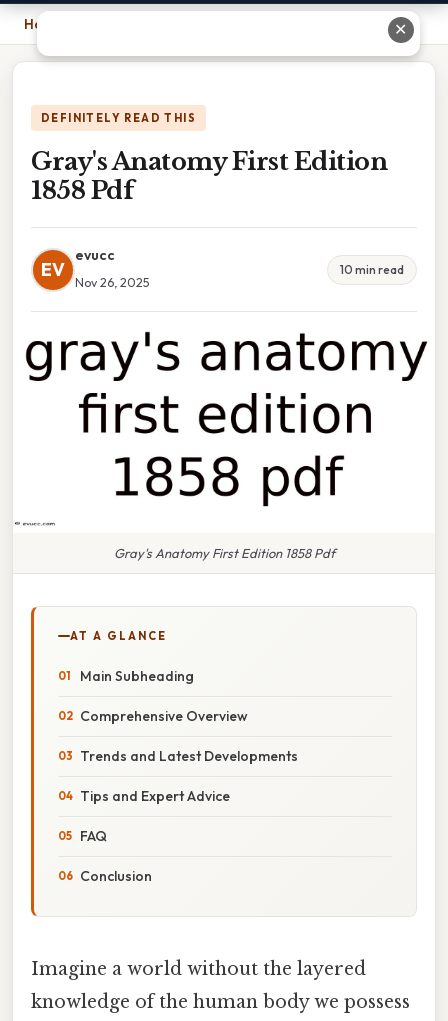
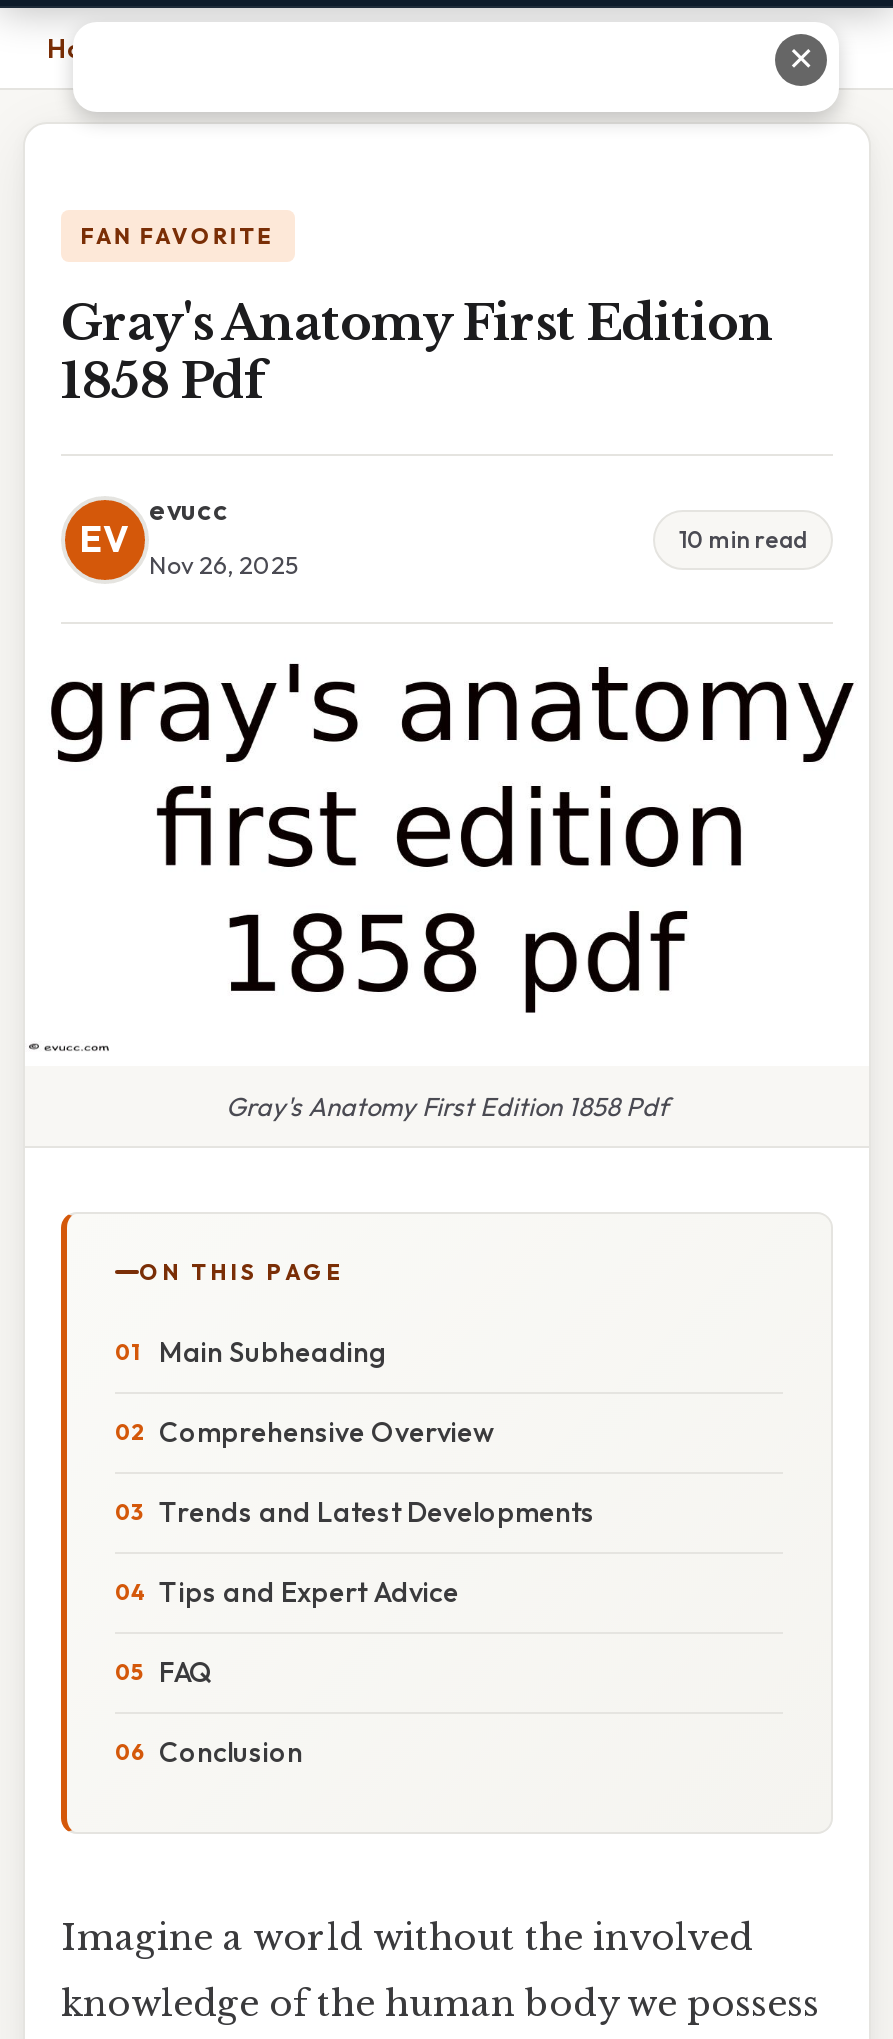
- DEFINITELY READ THIS
+ FAN FAVORITE

- AT A GLANCE
+ ON THIS PAGE

- Imagine a world without the layered
+ Imagine a world without the involved
